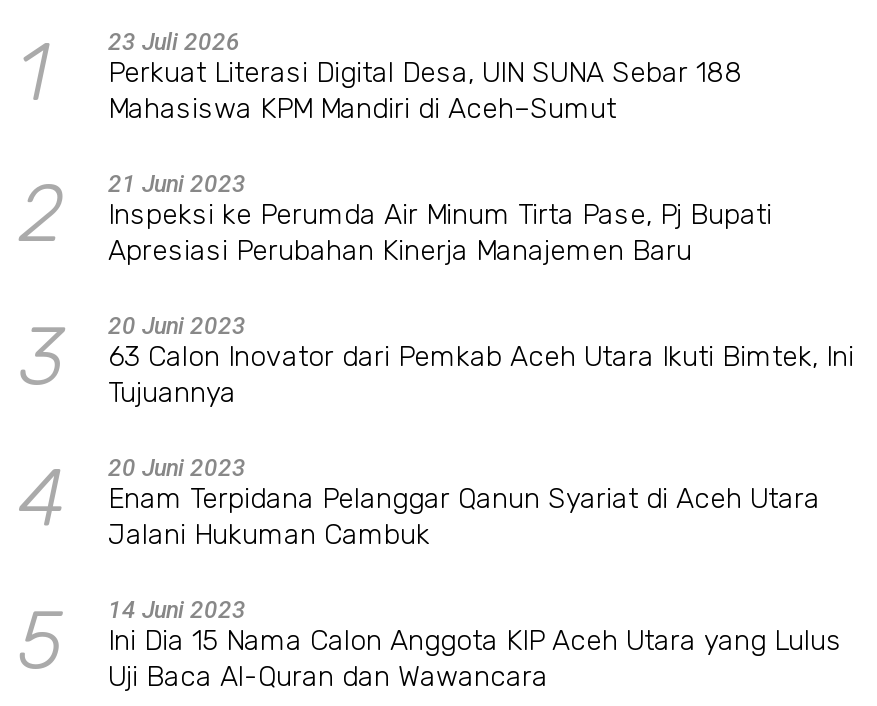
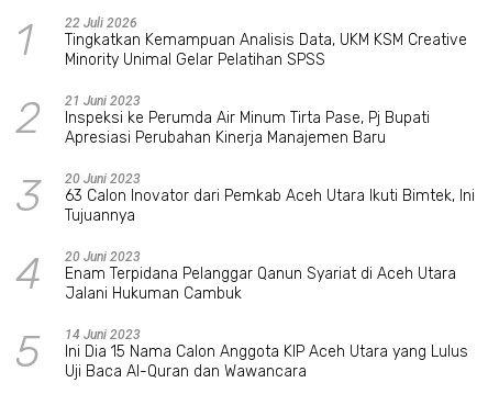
- 23 Juli 2026
- Perkuat Literasi Digital Desa, UIN SUNA Sebar 188
- Mahasiswa KPM Mandiri di Aceh–Sumut
+ 22 Juli 2026
+ Tingkatkan Kemampuan Analisis Data, UKM KSM Creative
+ Minority Unimal Gelar Pelatihan SPSS
